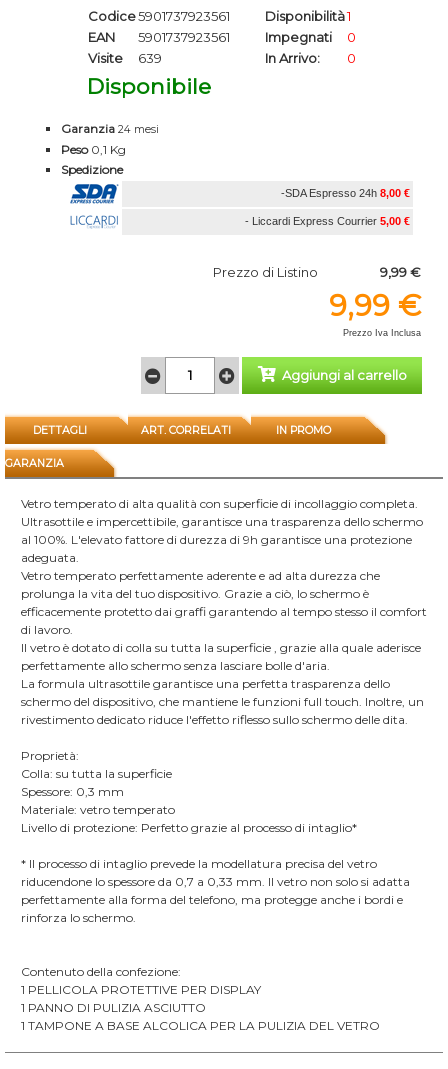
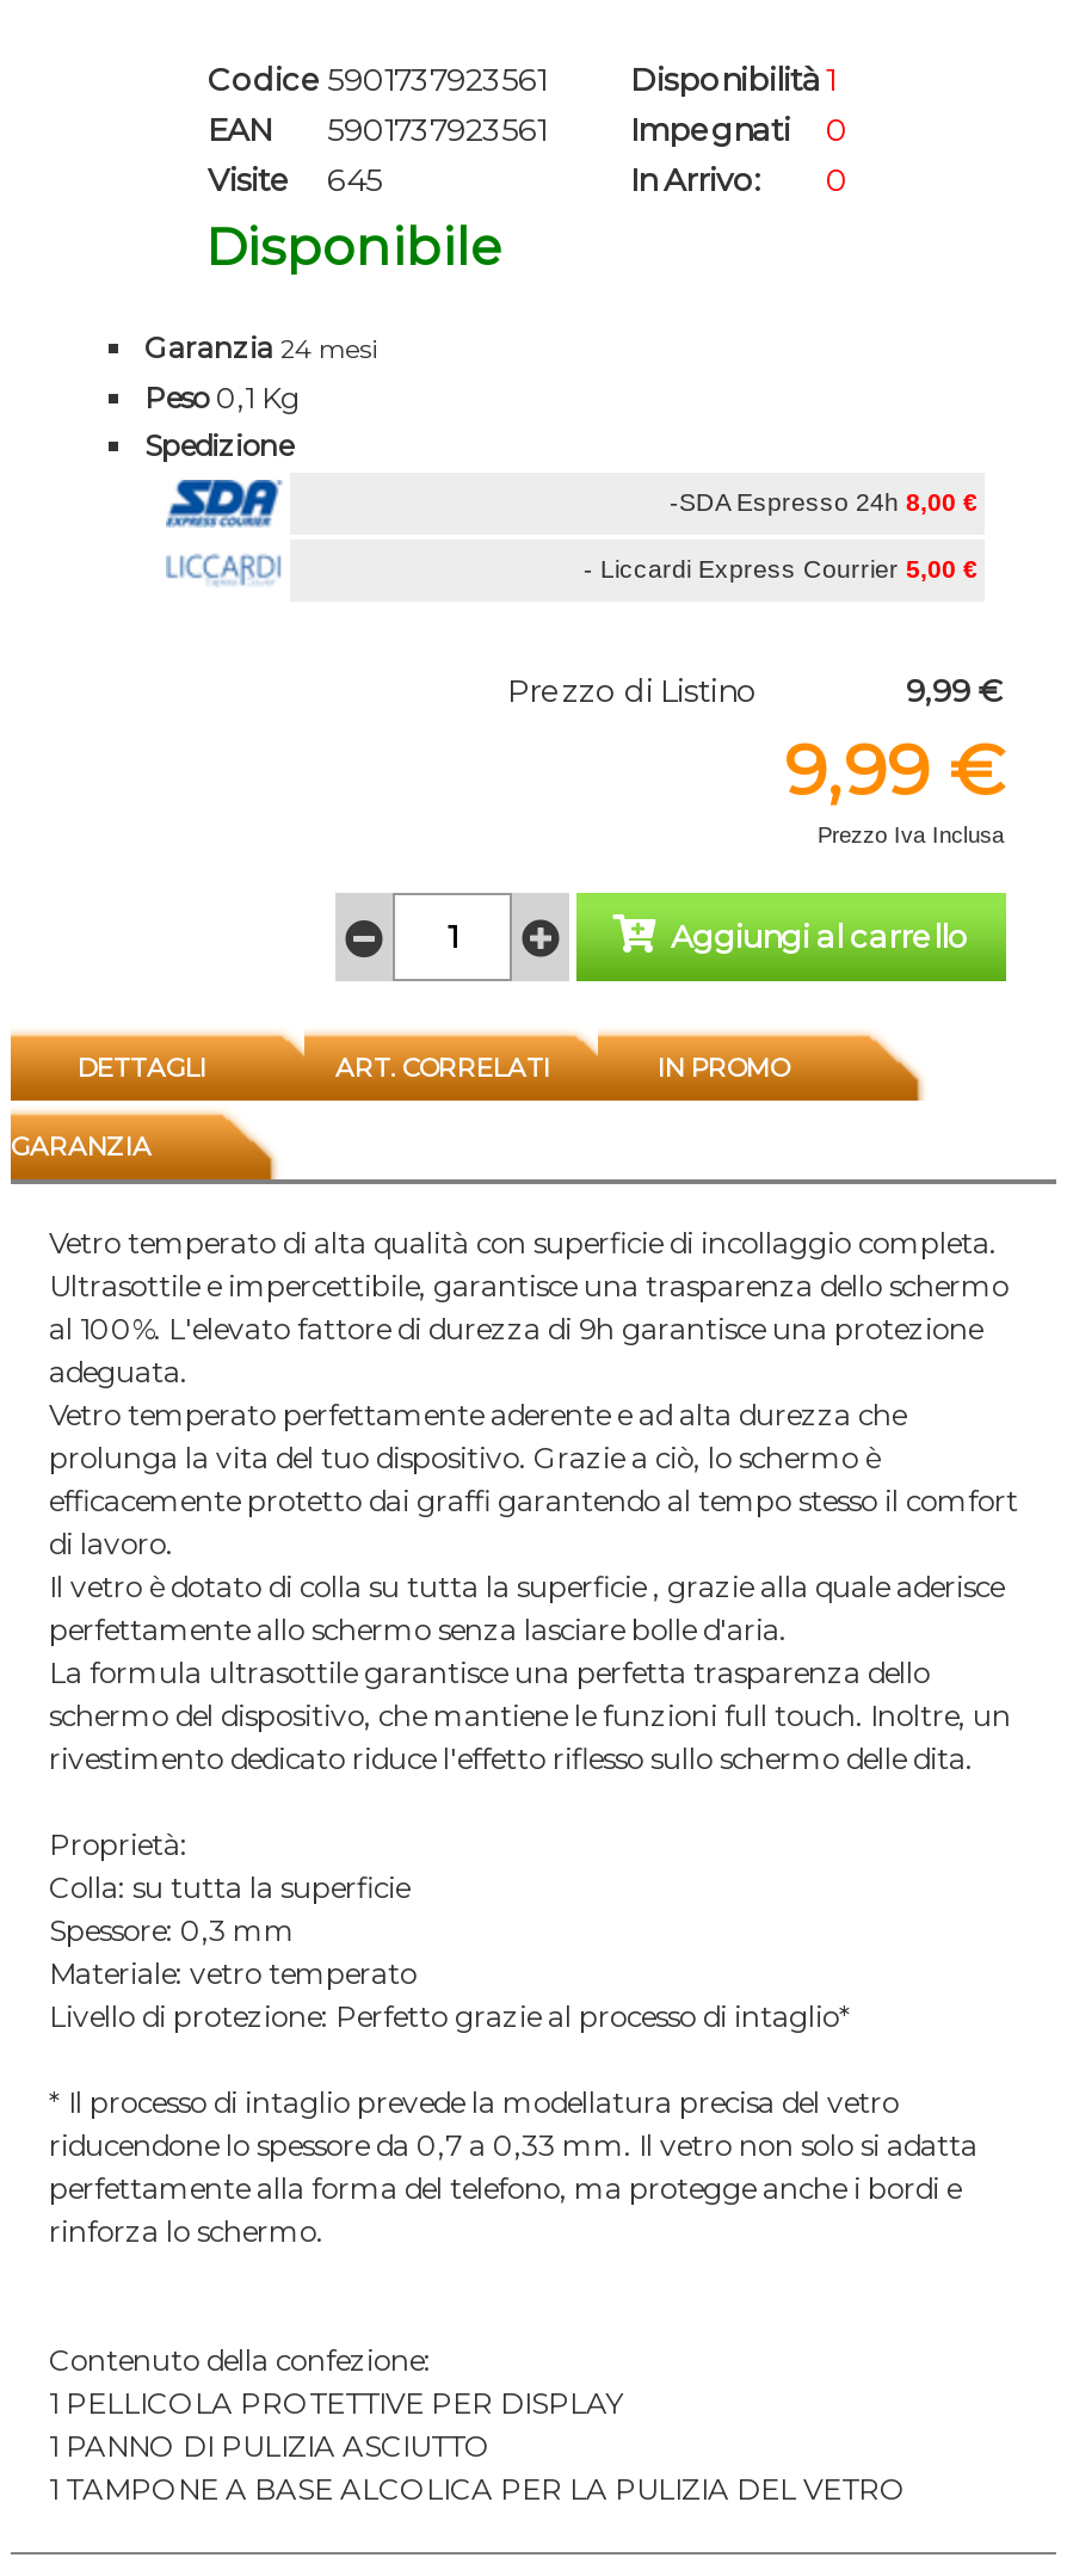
- Visite 639
+ Visite 645
